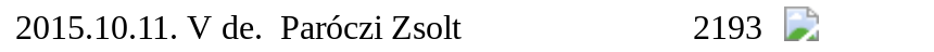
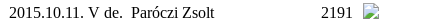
- 2193
+ 2191
